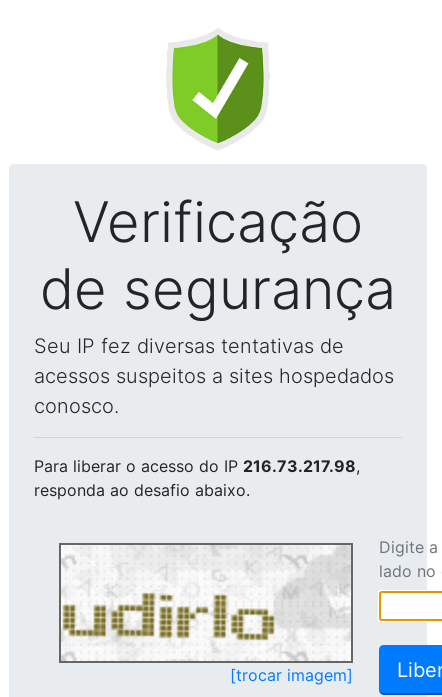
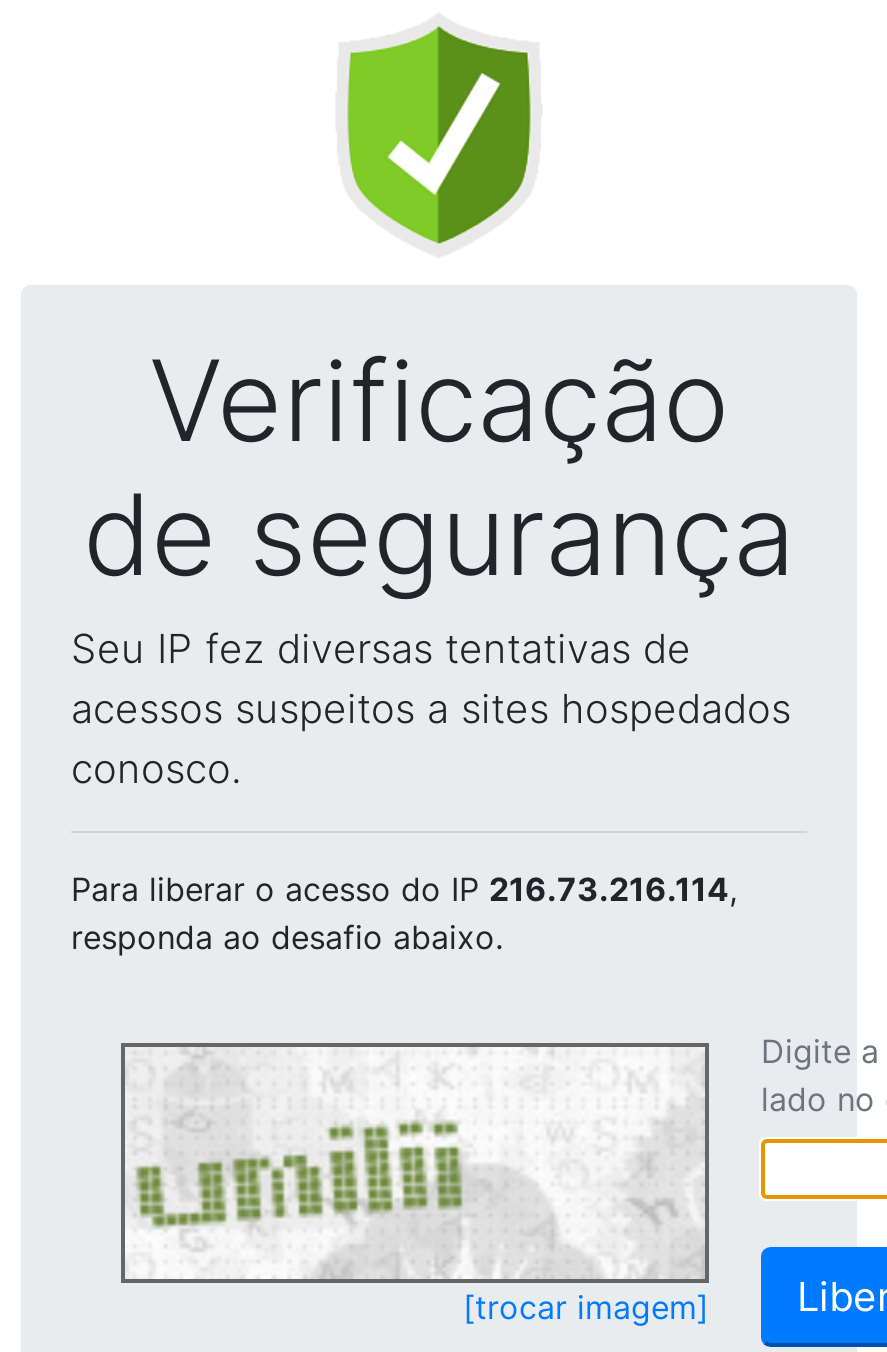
- Para liberar o acesso do IP 216.73.217.98,
+ Para liberar o acesso do IP 216.73.216.114,

- [image]
+ [image]
